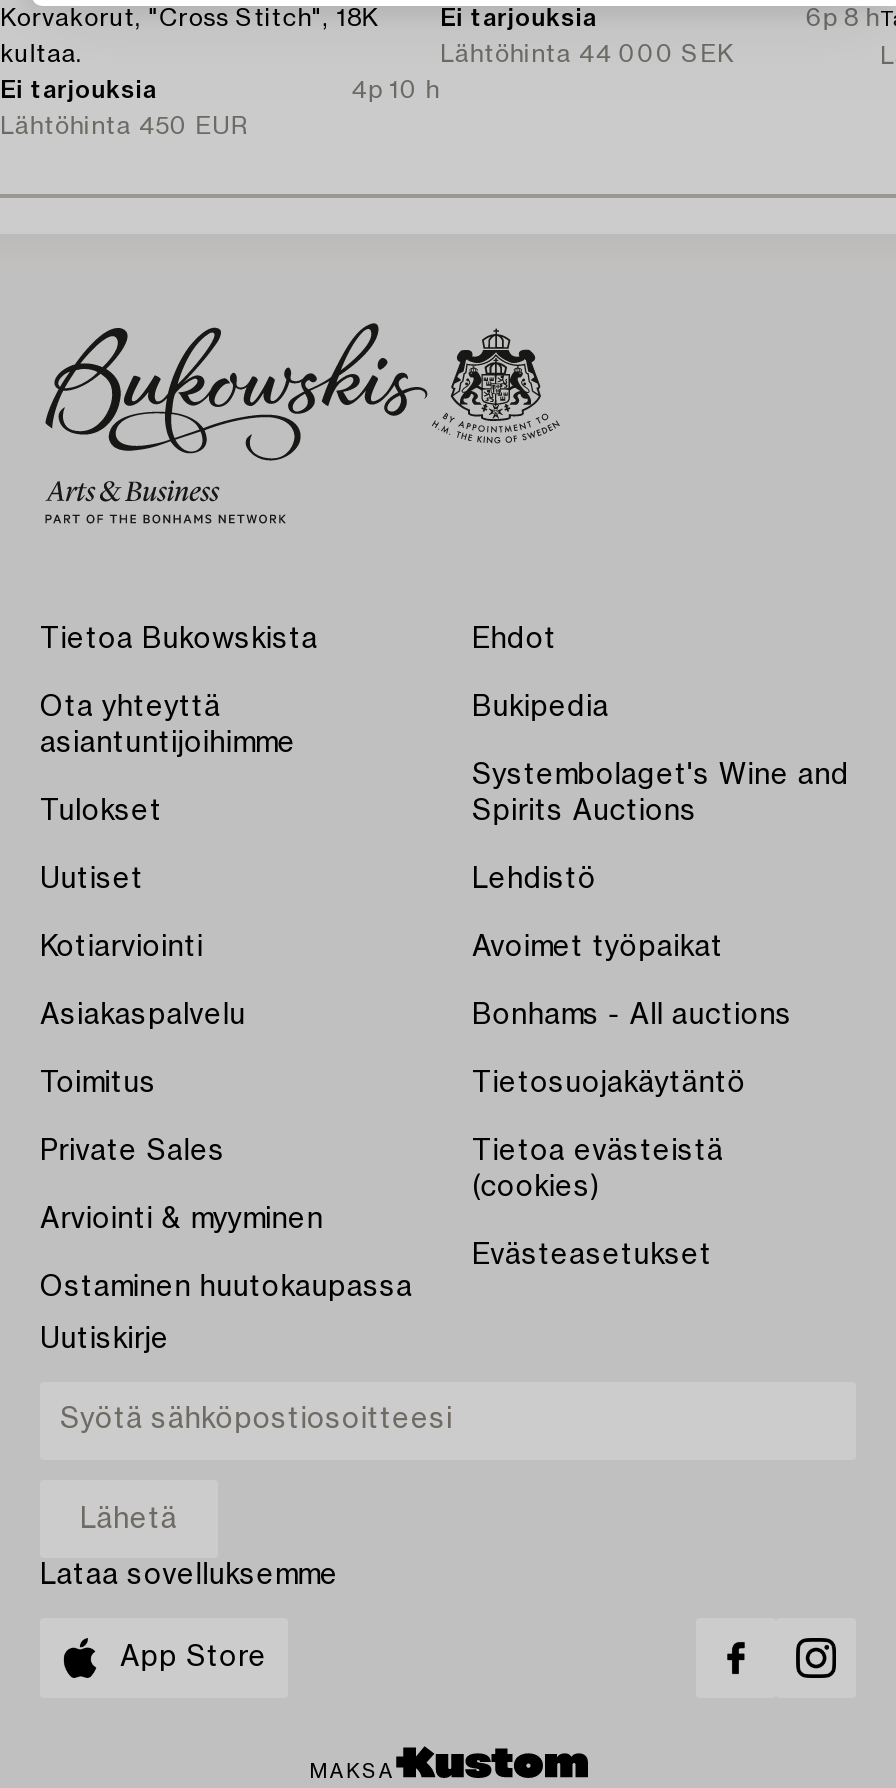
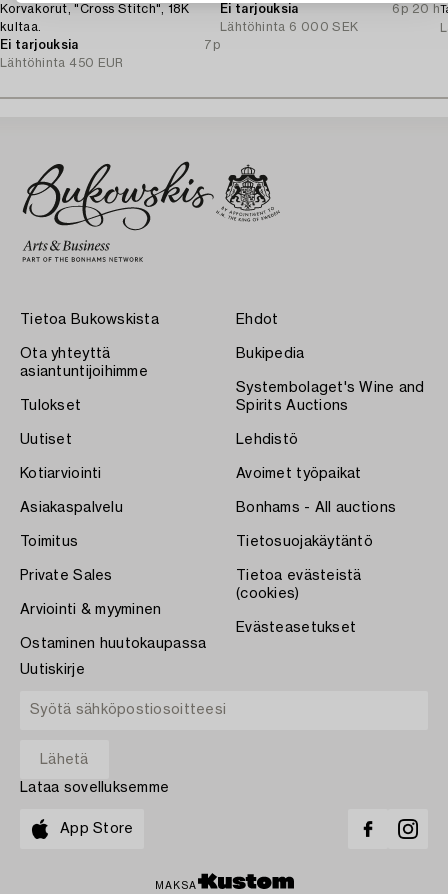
- 6p 8 h
+ 6p 20 h

- Lähtöhinta 44 000 SEK
+ Lähtöhinta 6 000 SEK

- 4p 10 h
+ 7p
